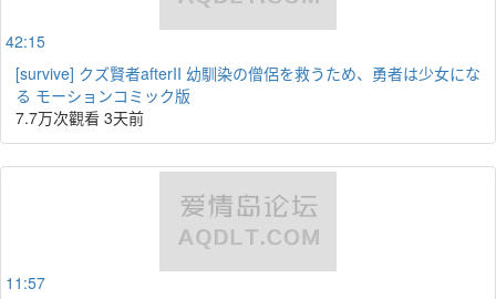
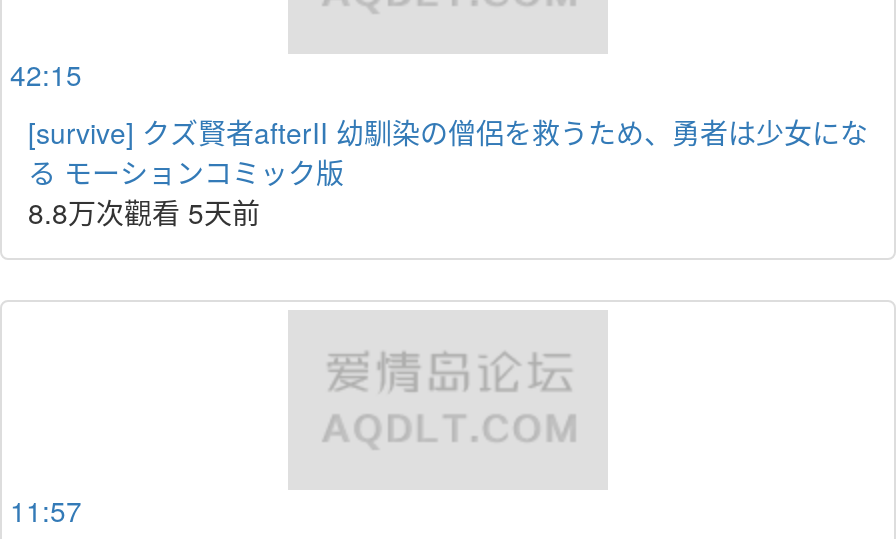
- 7.7万次觀看 3天前
+ 8.8万次觀看 5天前
